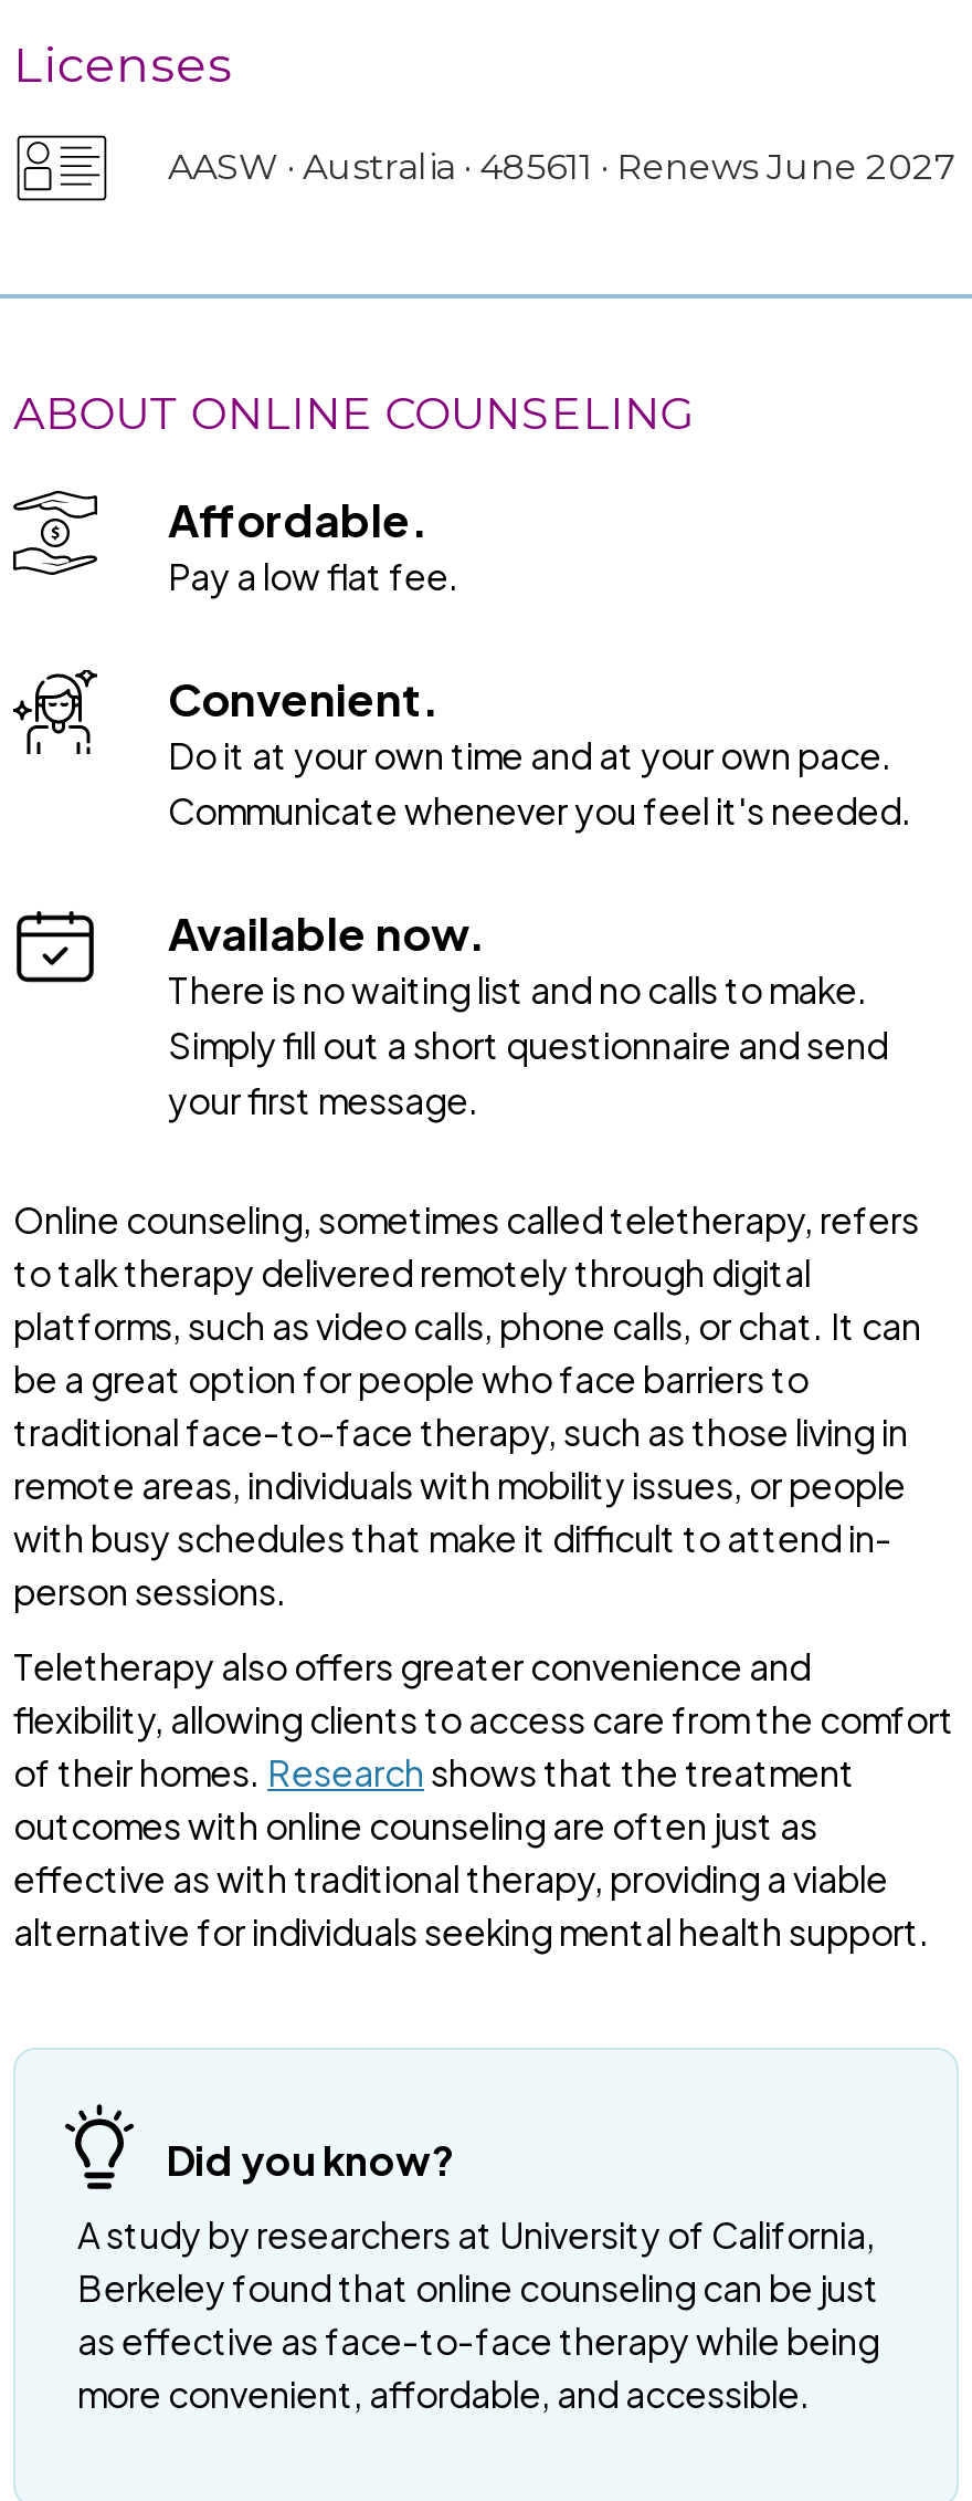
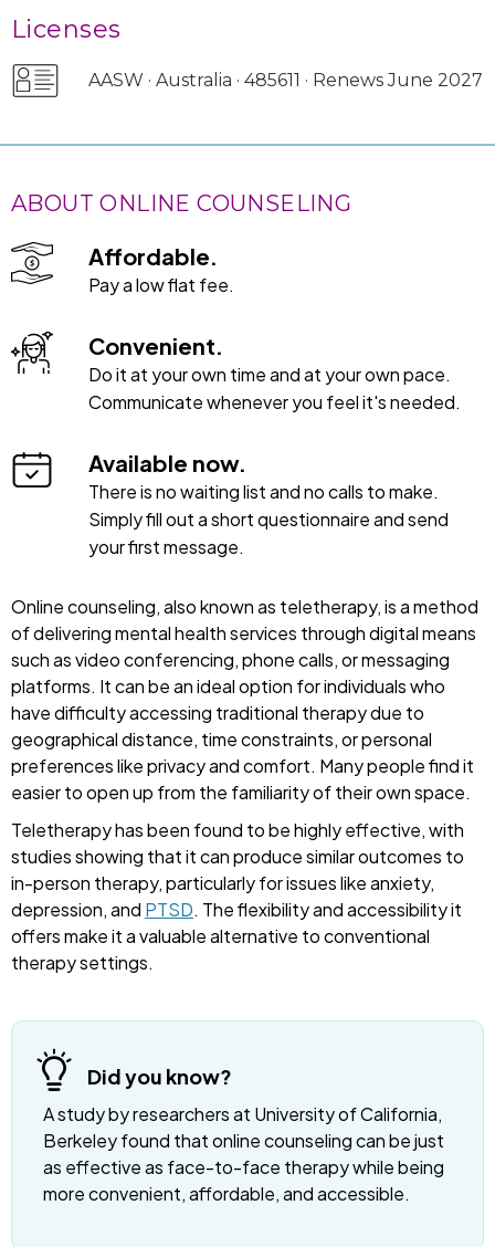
- Online counseling, sometimes called teletherapy, refers
- to talk therapy delivered remotely through digital
- platforms, such as video calls, phone calls, or chat. It can
- be a great option for people who face barriers to
- traditional face-to-face therapy, such as those living in
- remote areas, individuals with mobility issues, or people
- with busy schedules that make it difficult to attend in-
- person sessions.
+ Online counseling, also known as teletherapy, is a method
+ of delivering mental health services through digital means
+ such as video conferencing, phone calls, or messaging
+ platforms. It can be an ideal option for individuals who
+ have difficulty accessing traditional therapy due to
+ geographical distance, time constraints, or personal
+ preferences like privacy and comfort. Many people find it
+ easier to open up from the familiarity of their own space.

- Teletherapy also offers greater convenience and
- flexibility, allowing clients to access care from the comfort
- of their homes. Research shows that the treatment
- outcomes with online counseling are often just as
- effective as with traditional therapy, providing a viable
- alternative for individuals seeking mental health support.
+ Teletherapy has been found to be highly effective, with
+ studies showing that it can produce similar outcomes to
+ in-person therapy, particularly for issues like anxiety,
+ depression, and PTSD. The flexibility and accessibility it
+ offers make it a valuable alternative to conventional
+ therapy settings.
